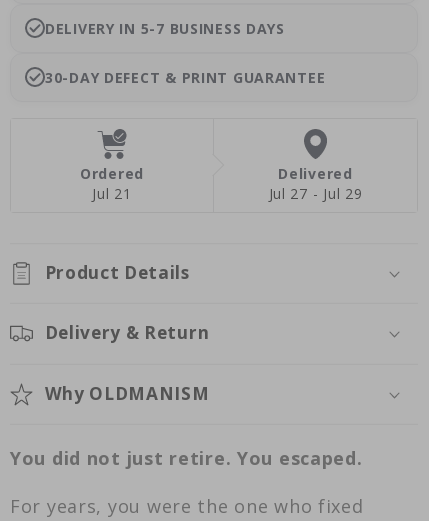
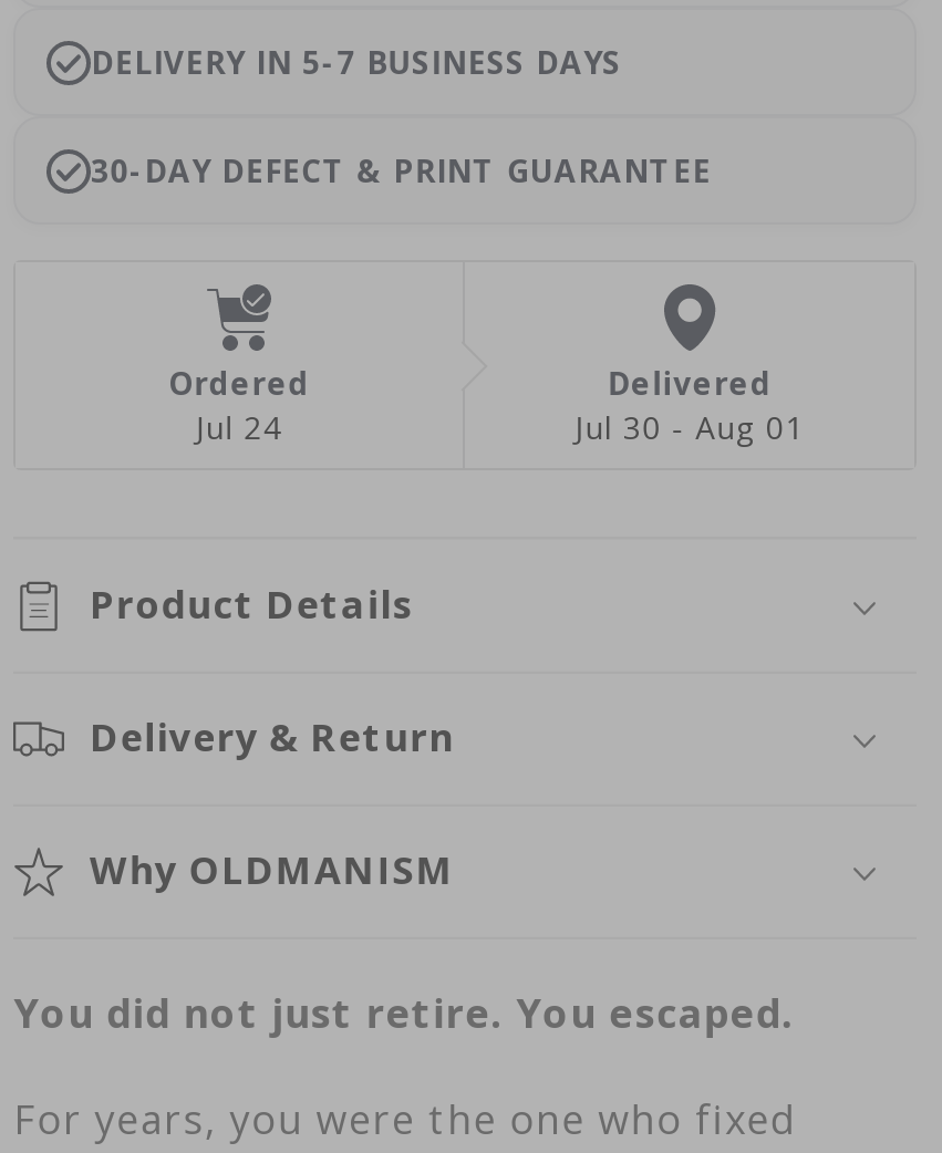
- Jul 21
+ Jul 24

- Jul 27 - Jul 29
+ Jul 30 - Aug 01
